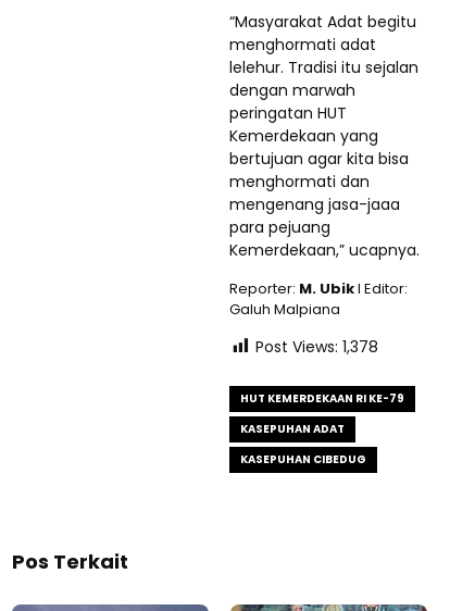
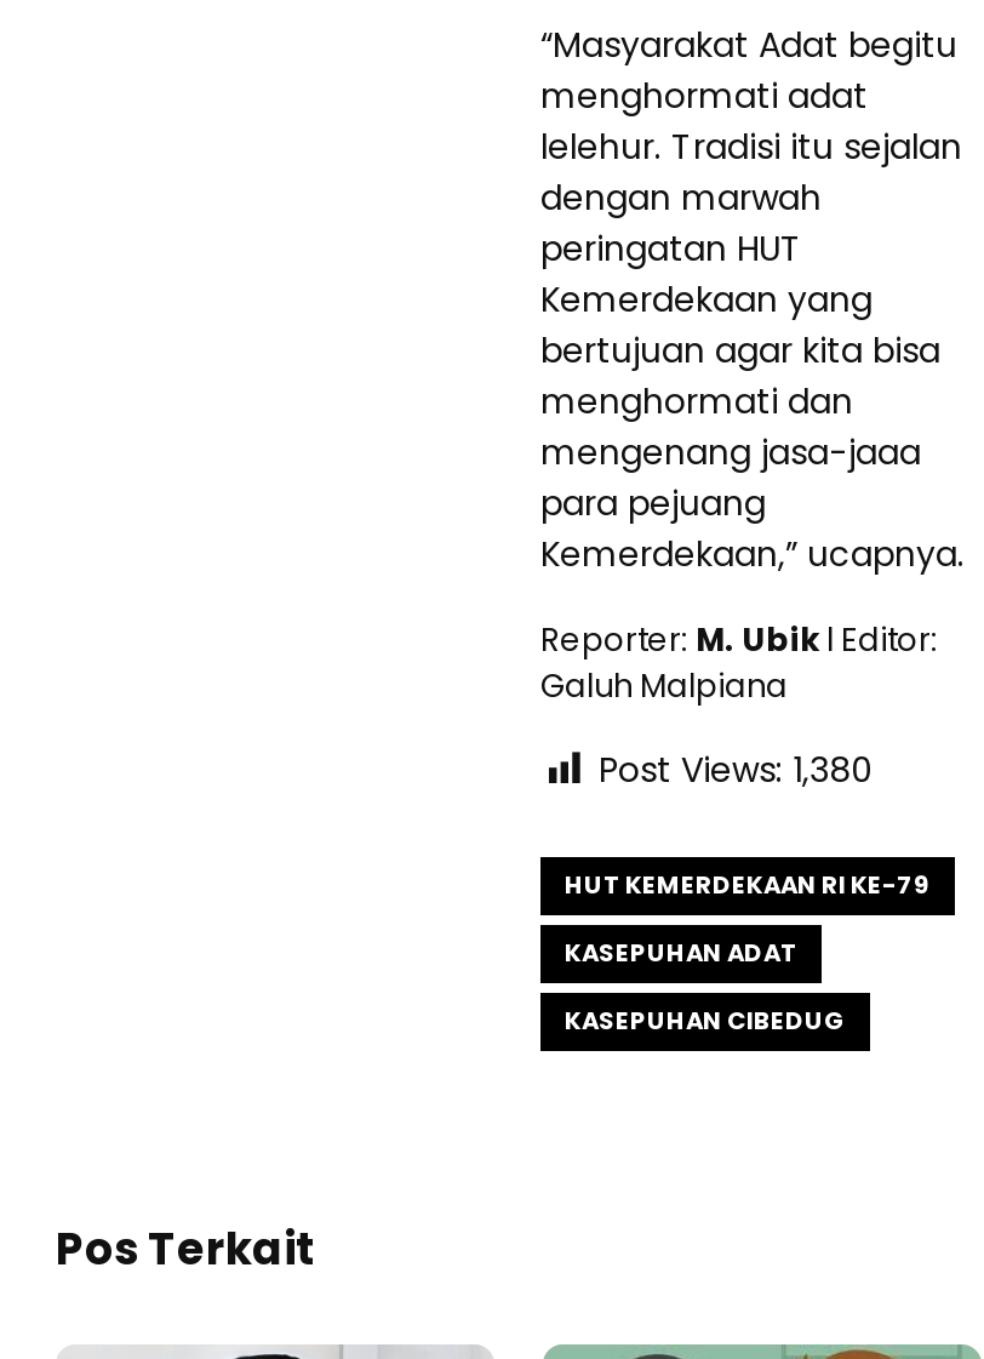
- Post Views: 1,378
+ Post Views: 1,380
